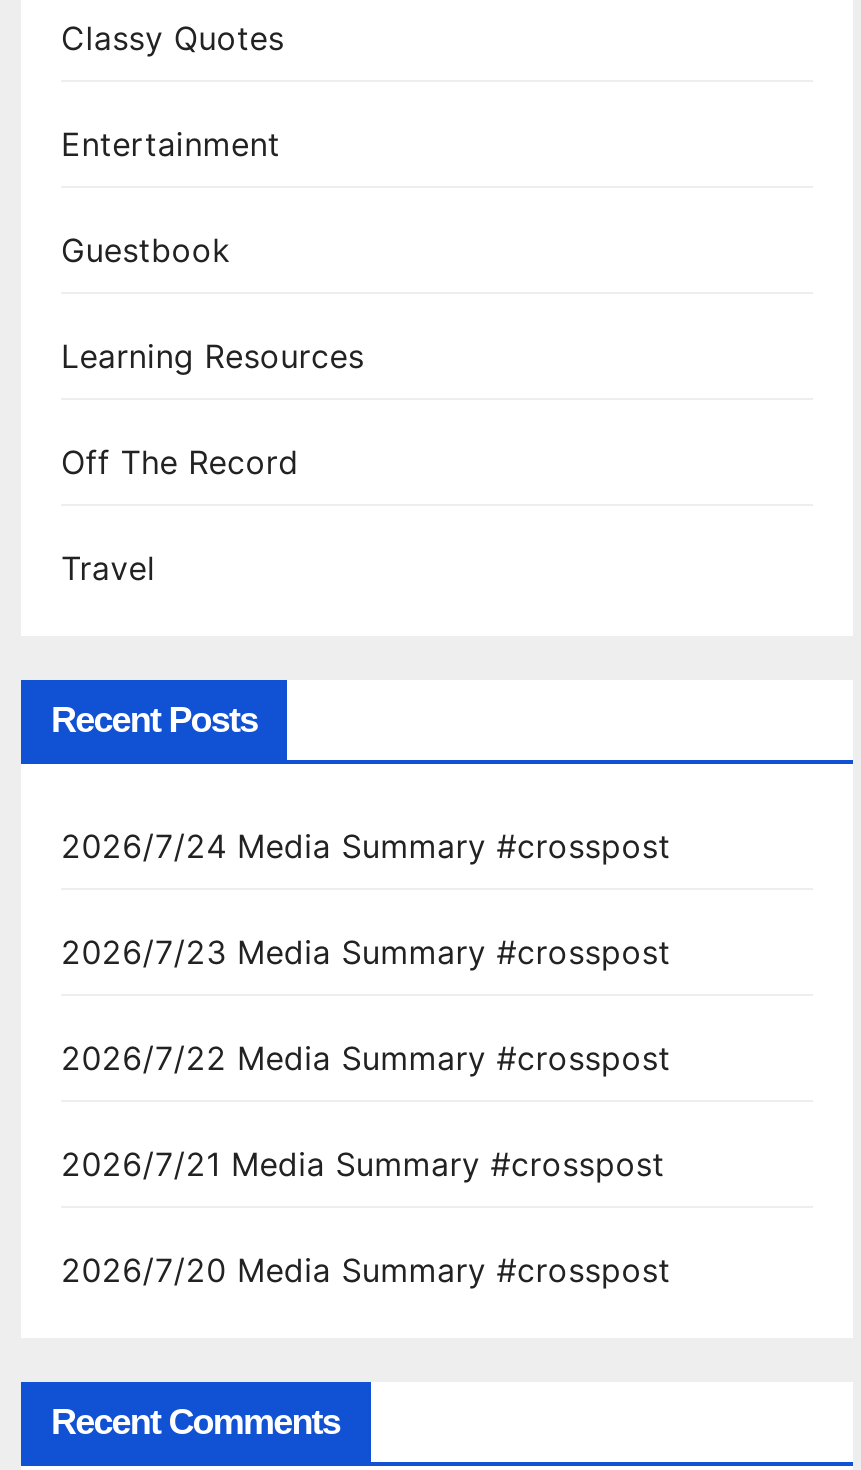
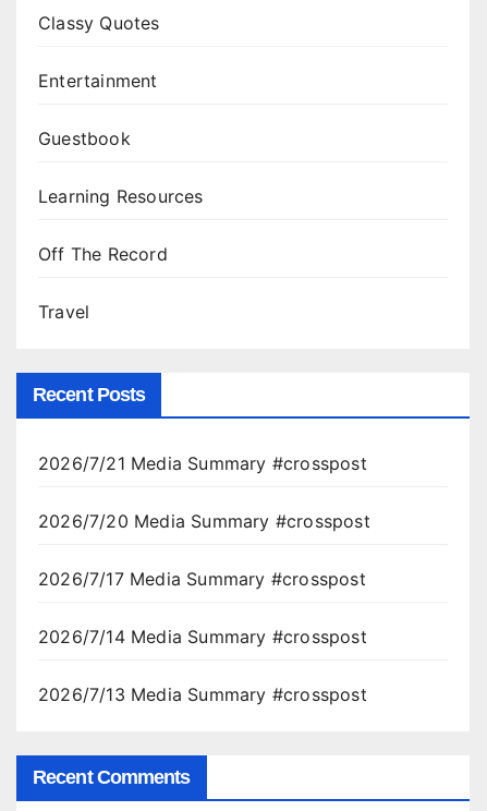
- 2026/7/24 Media Summary #crosspost
- 2026/7/23 Media Summary #crosspost
- 2026/7/22 Media Summary #crosspost

moved up: 2026/7/21 Media Summary #crosspost | 2026/7/20 Media Summary #crosspost

+ 2026/7/17 Media Summary #crosspost
+ 2026/7/14 Media Summary #crosspost
+ 2026/7/13 Media Summary #crosspost
